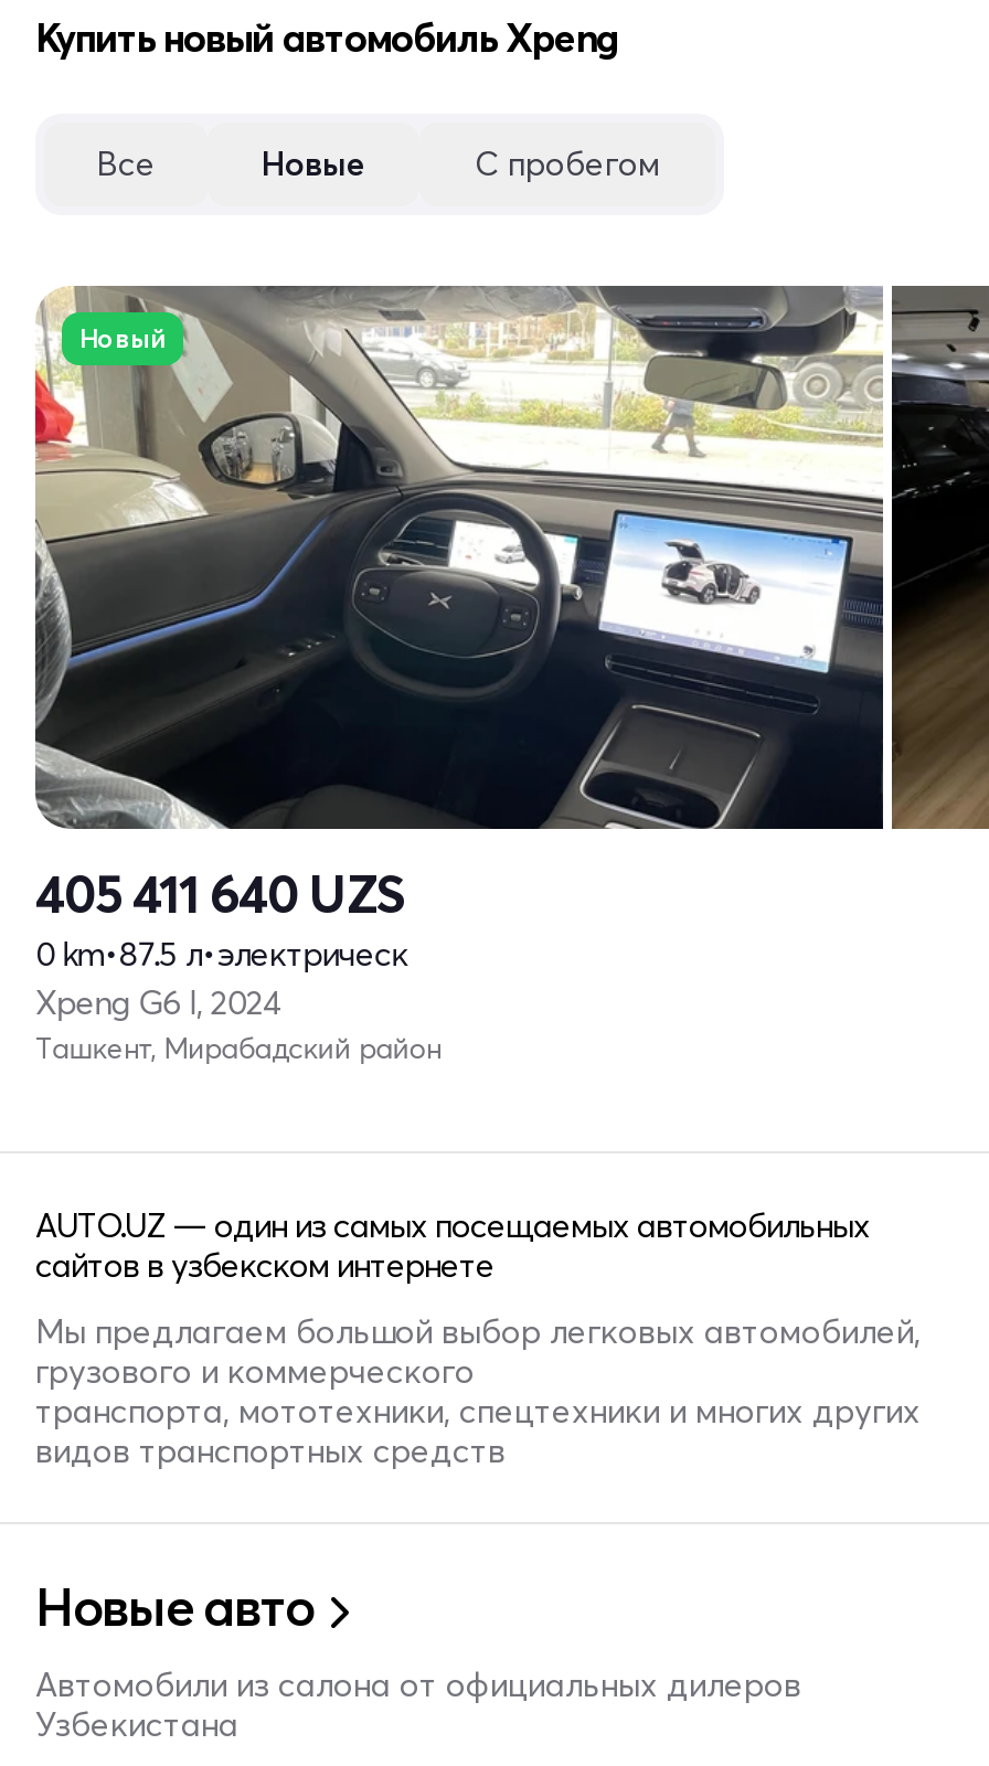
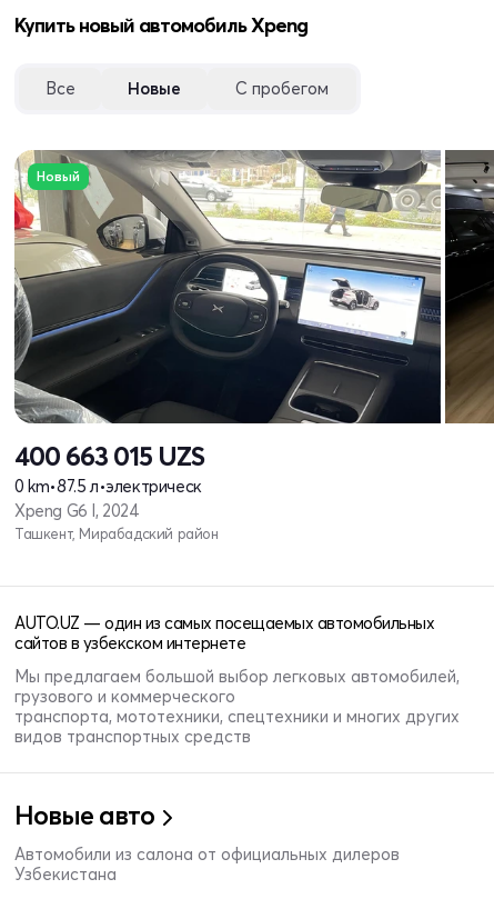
- 405 411 640 UZS
+ 400 663 015 UZS
